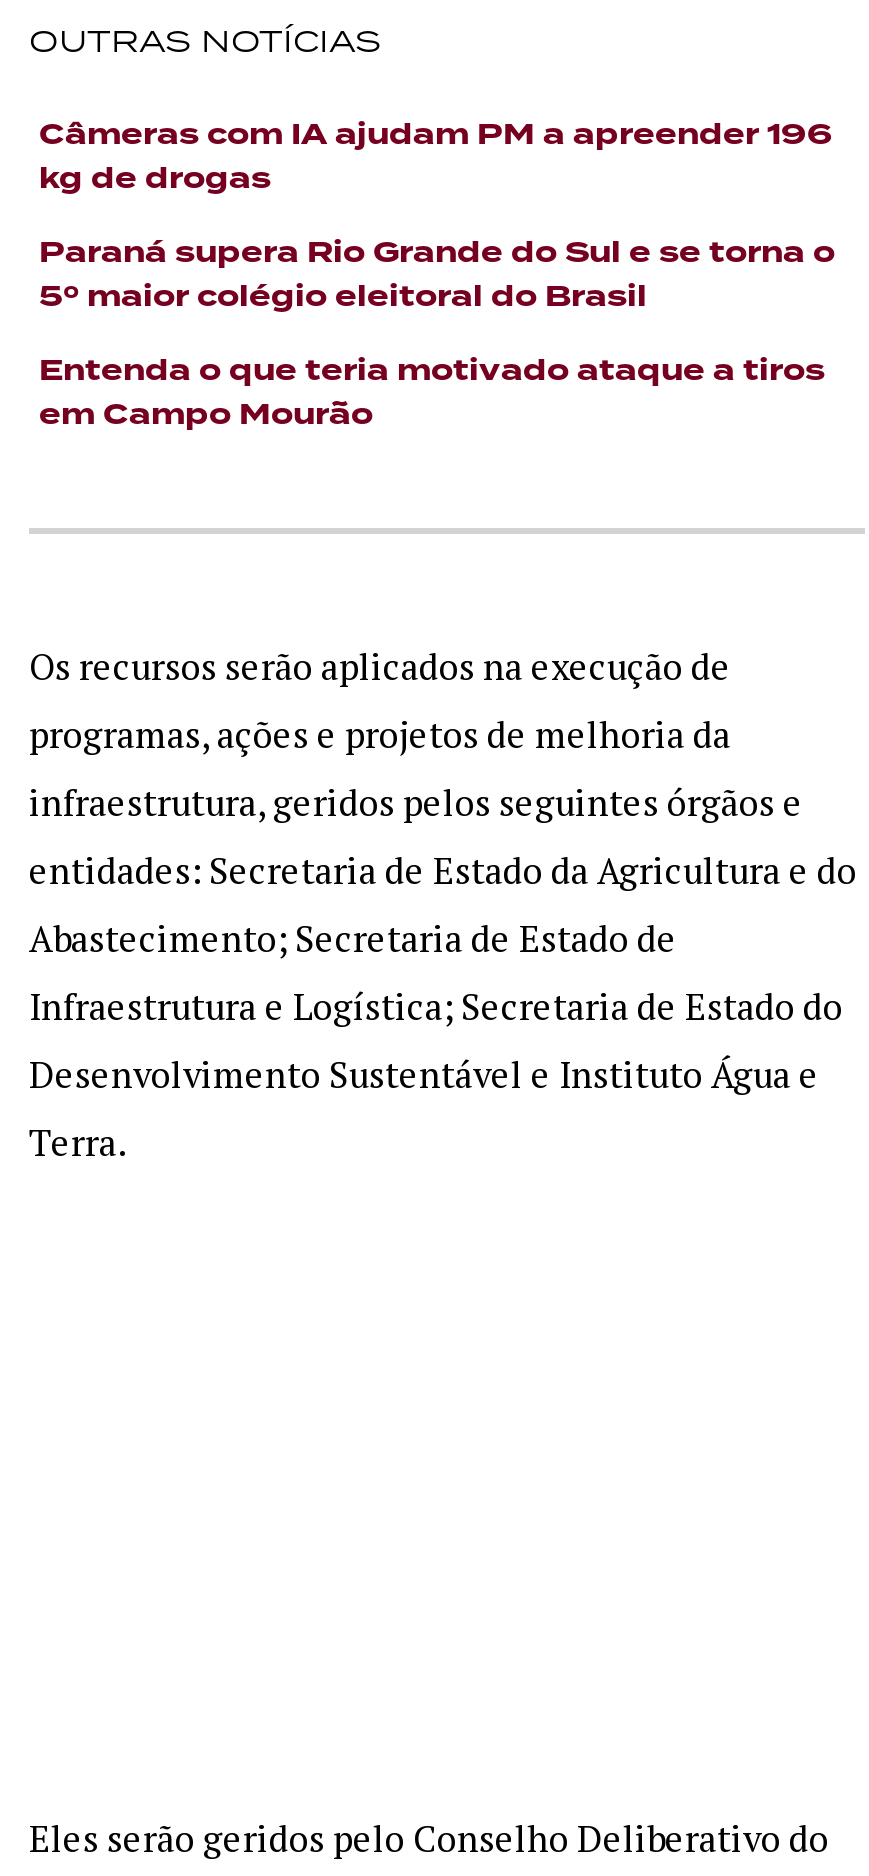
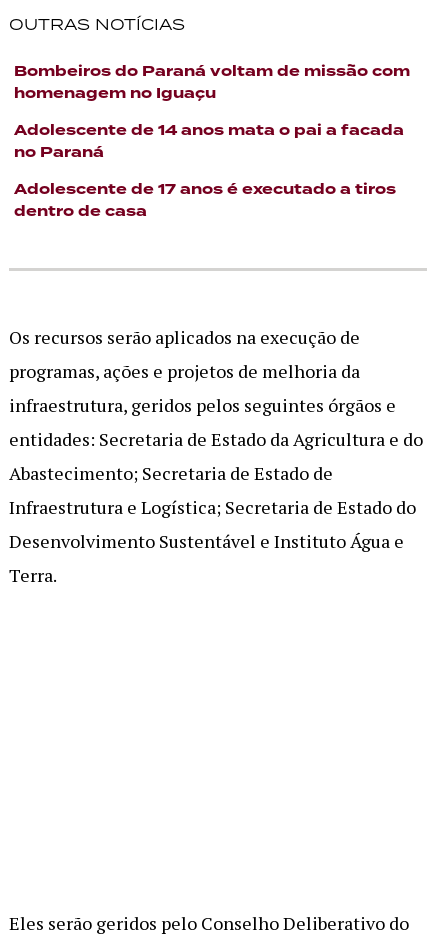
- Câmeras com IA ajudam PM a apreender 196
- kg de drogas
+ Bombeiros do Paraná voltam de missão com
+ homenagem no Iguaçu

- Paraná supera Rio Grande do Sul e se torna o
- 5º maior colégio eleitoral do Brasil
+ Adolescente de 14 anos mata o pai a facada
+ no Paraná

- Entenda o que teria motivado ataque a tiros
- em Campo Mourão
+ Adolescente de 17 anos é executado a tiros
+ dentro de casa
